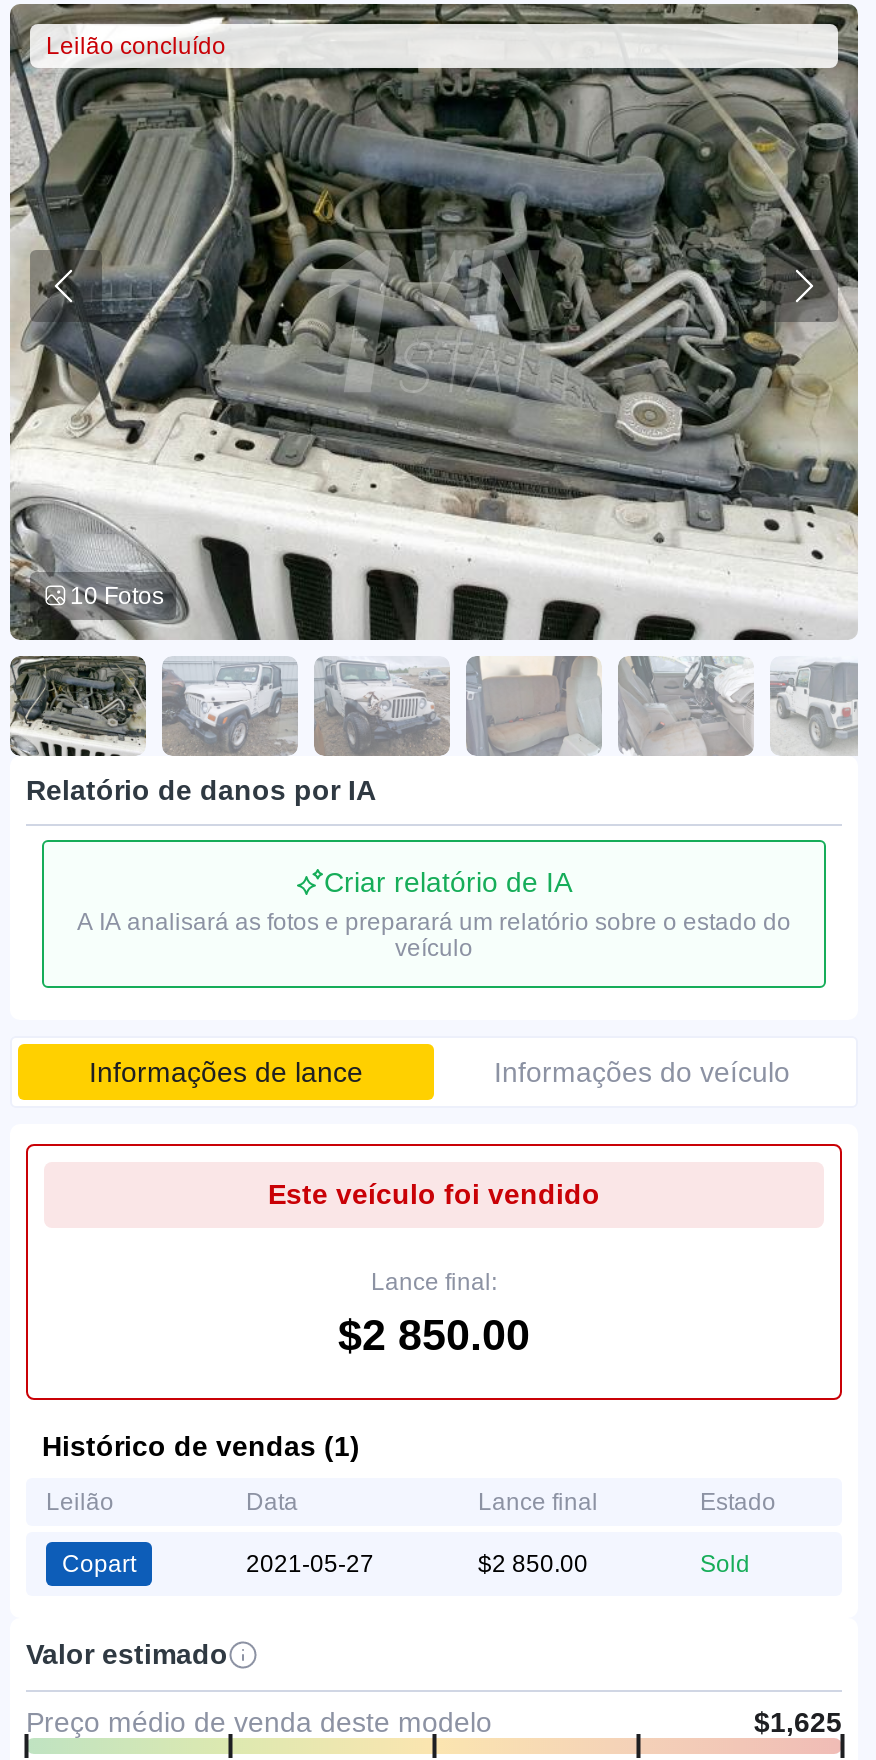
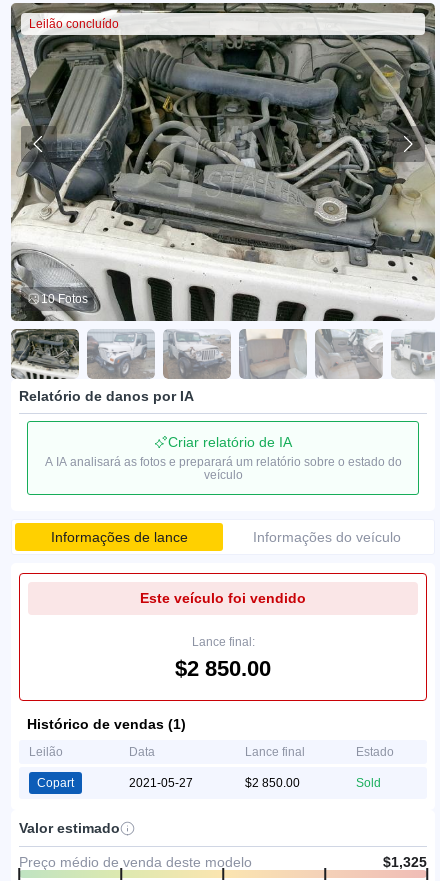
- $1,625
+ $1,325
